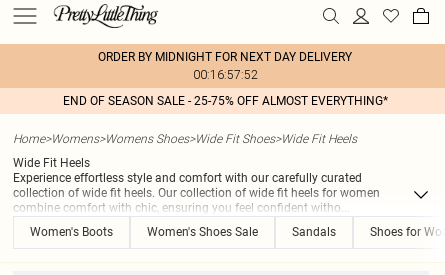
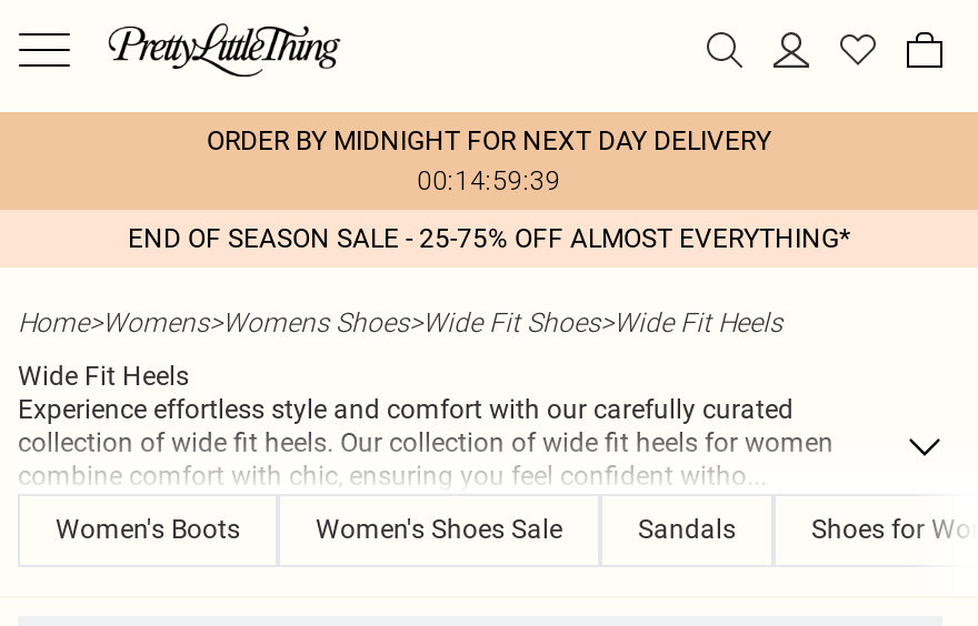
- 00:16:57:52
+ 00:14:59:39
